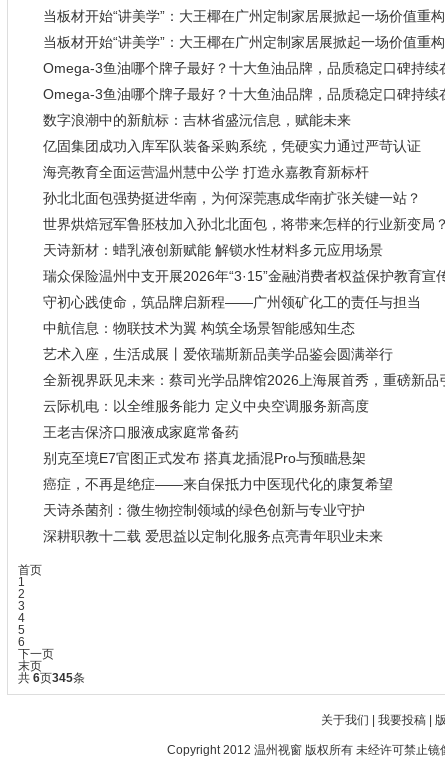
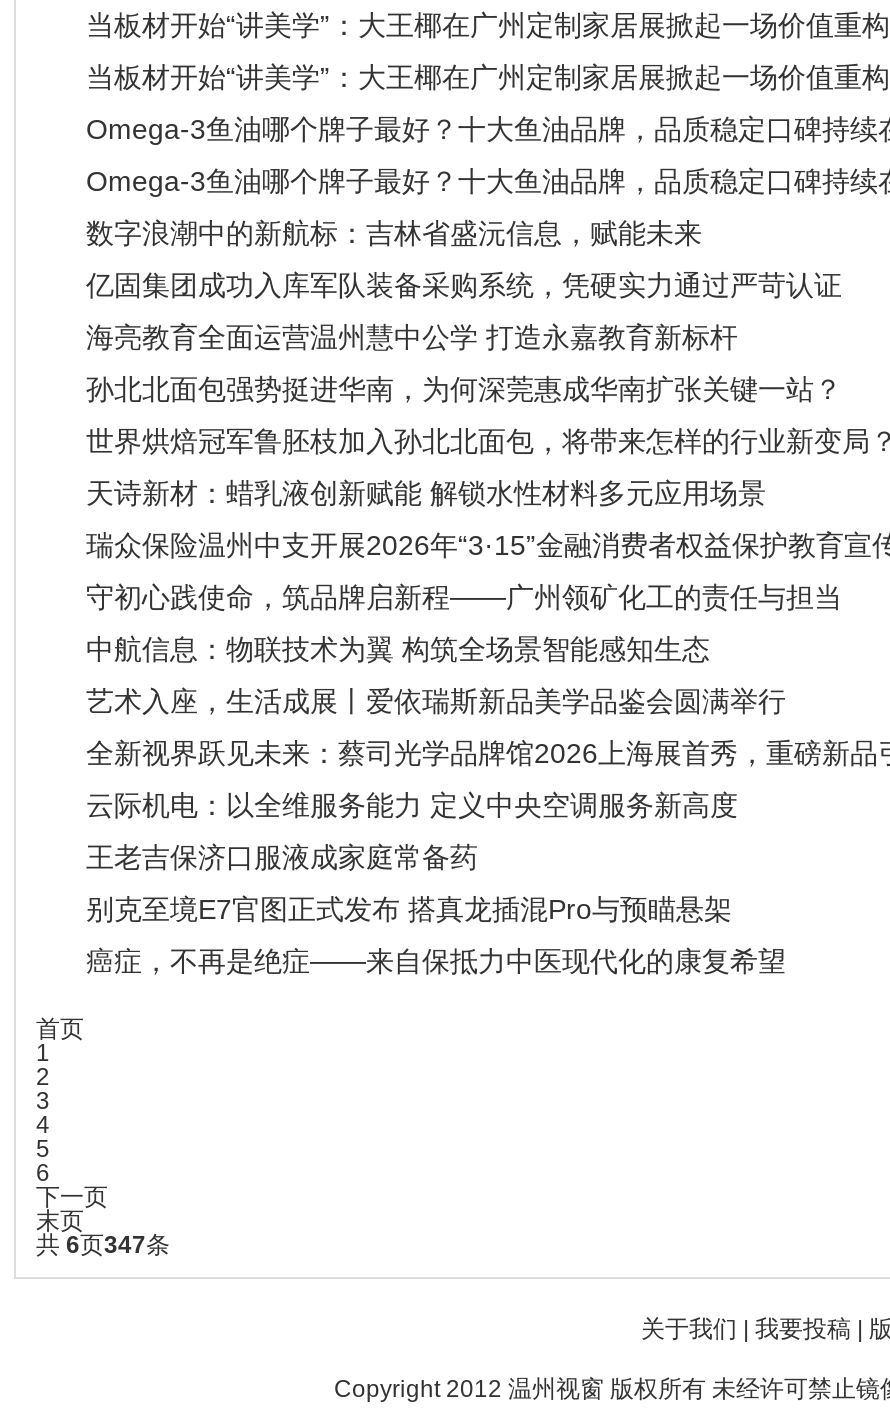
- 天诗杀菌剂：微生物控制领域的绿色创新与专业守护
- 深耕职教十二载 爱思益以定制化服务点亮青年职业未来

- 共6页345条
+ 共6页347条
